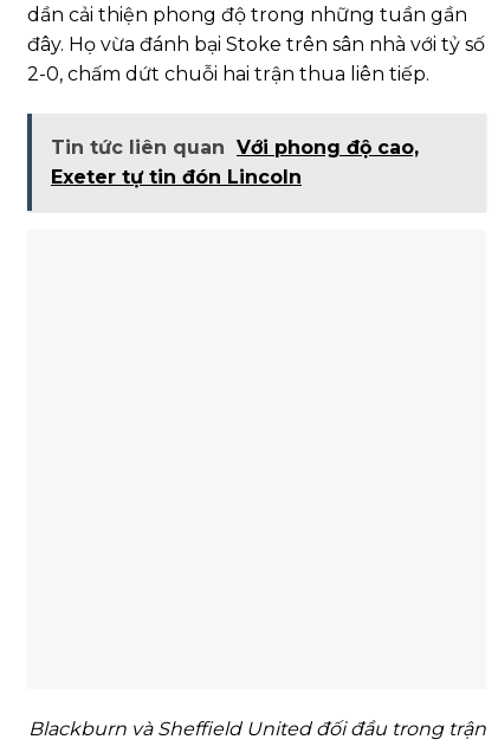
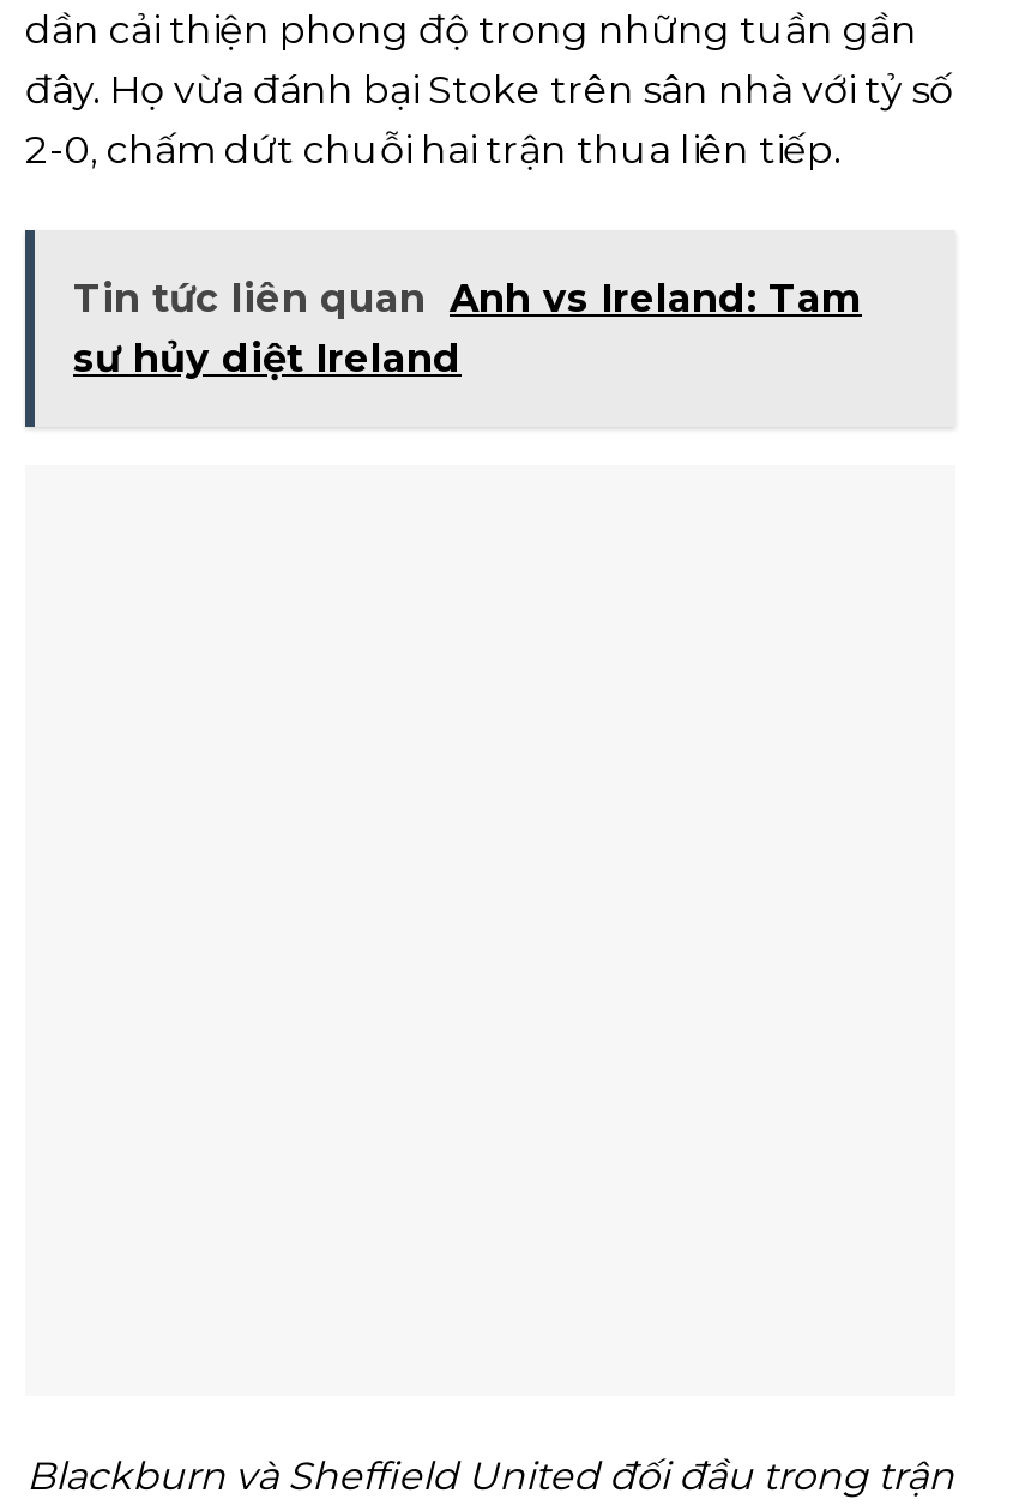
- Tin tức liên quan Với phong độ cao,
- Exeter tự tin đón Lincoln
+ Tin tức liên quan Anh vs Ireland: Tam
+ sư hủy diệt Ireland
